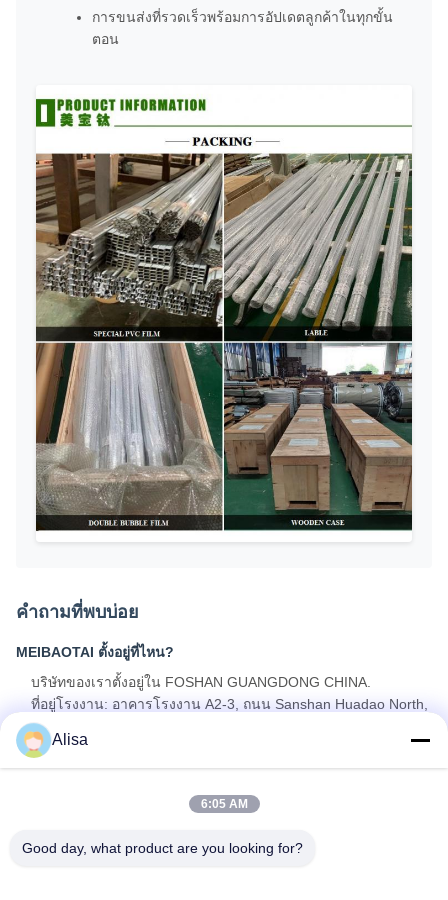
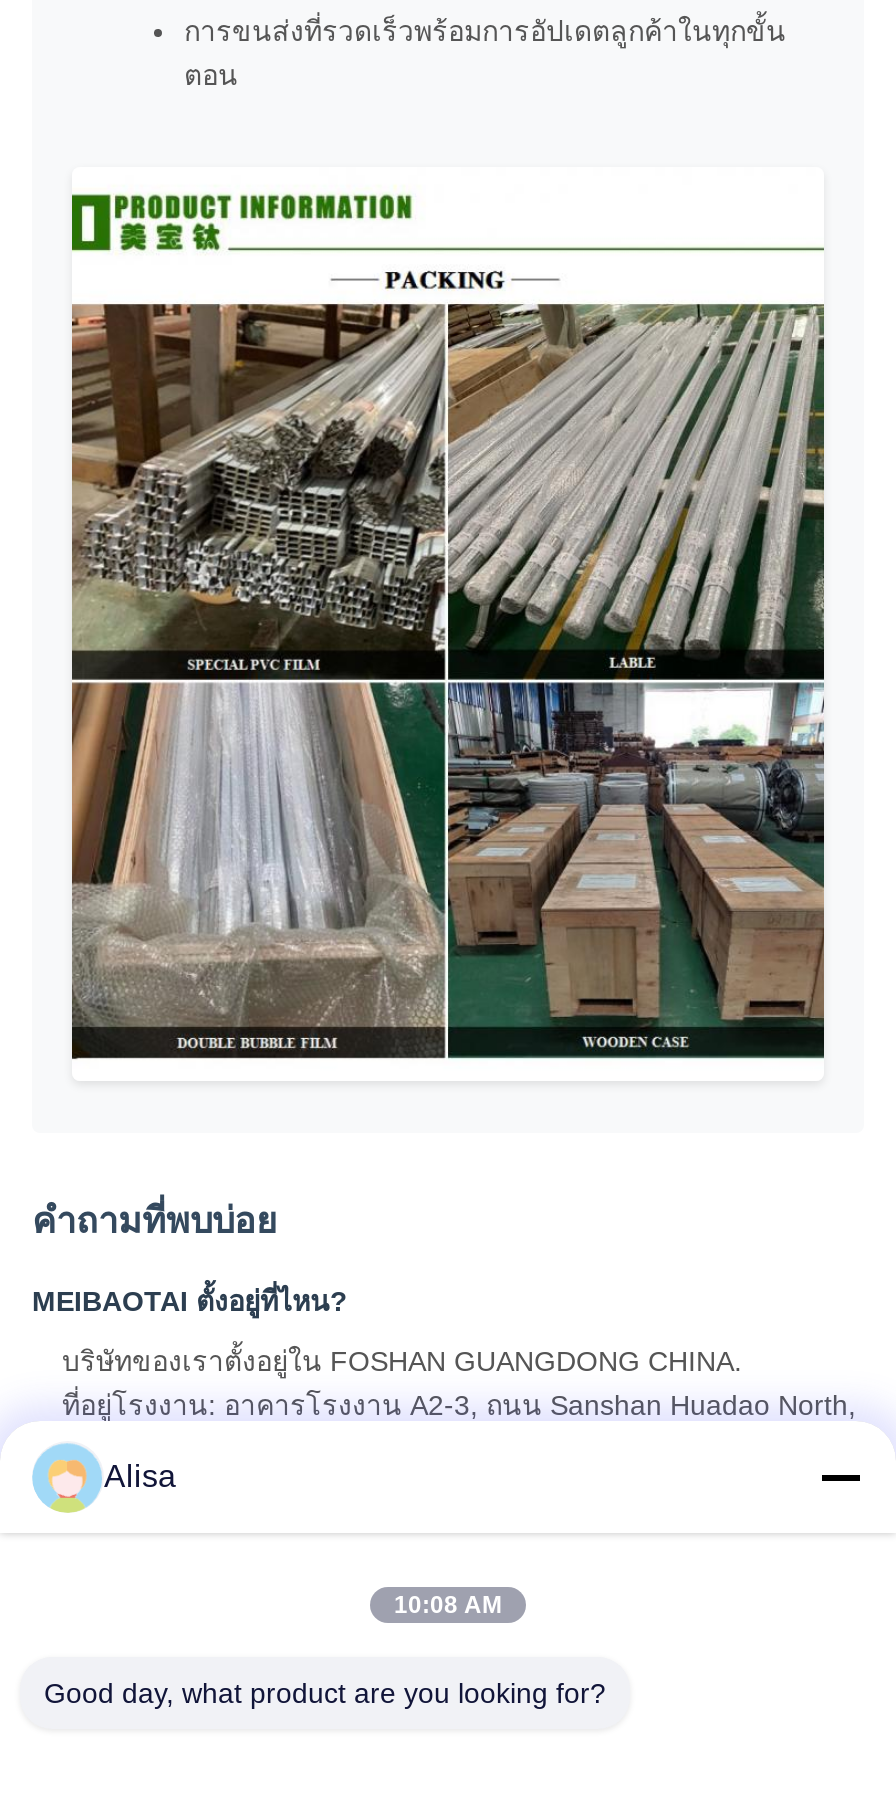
- 6:05 AM
+ 10:08 AM
